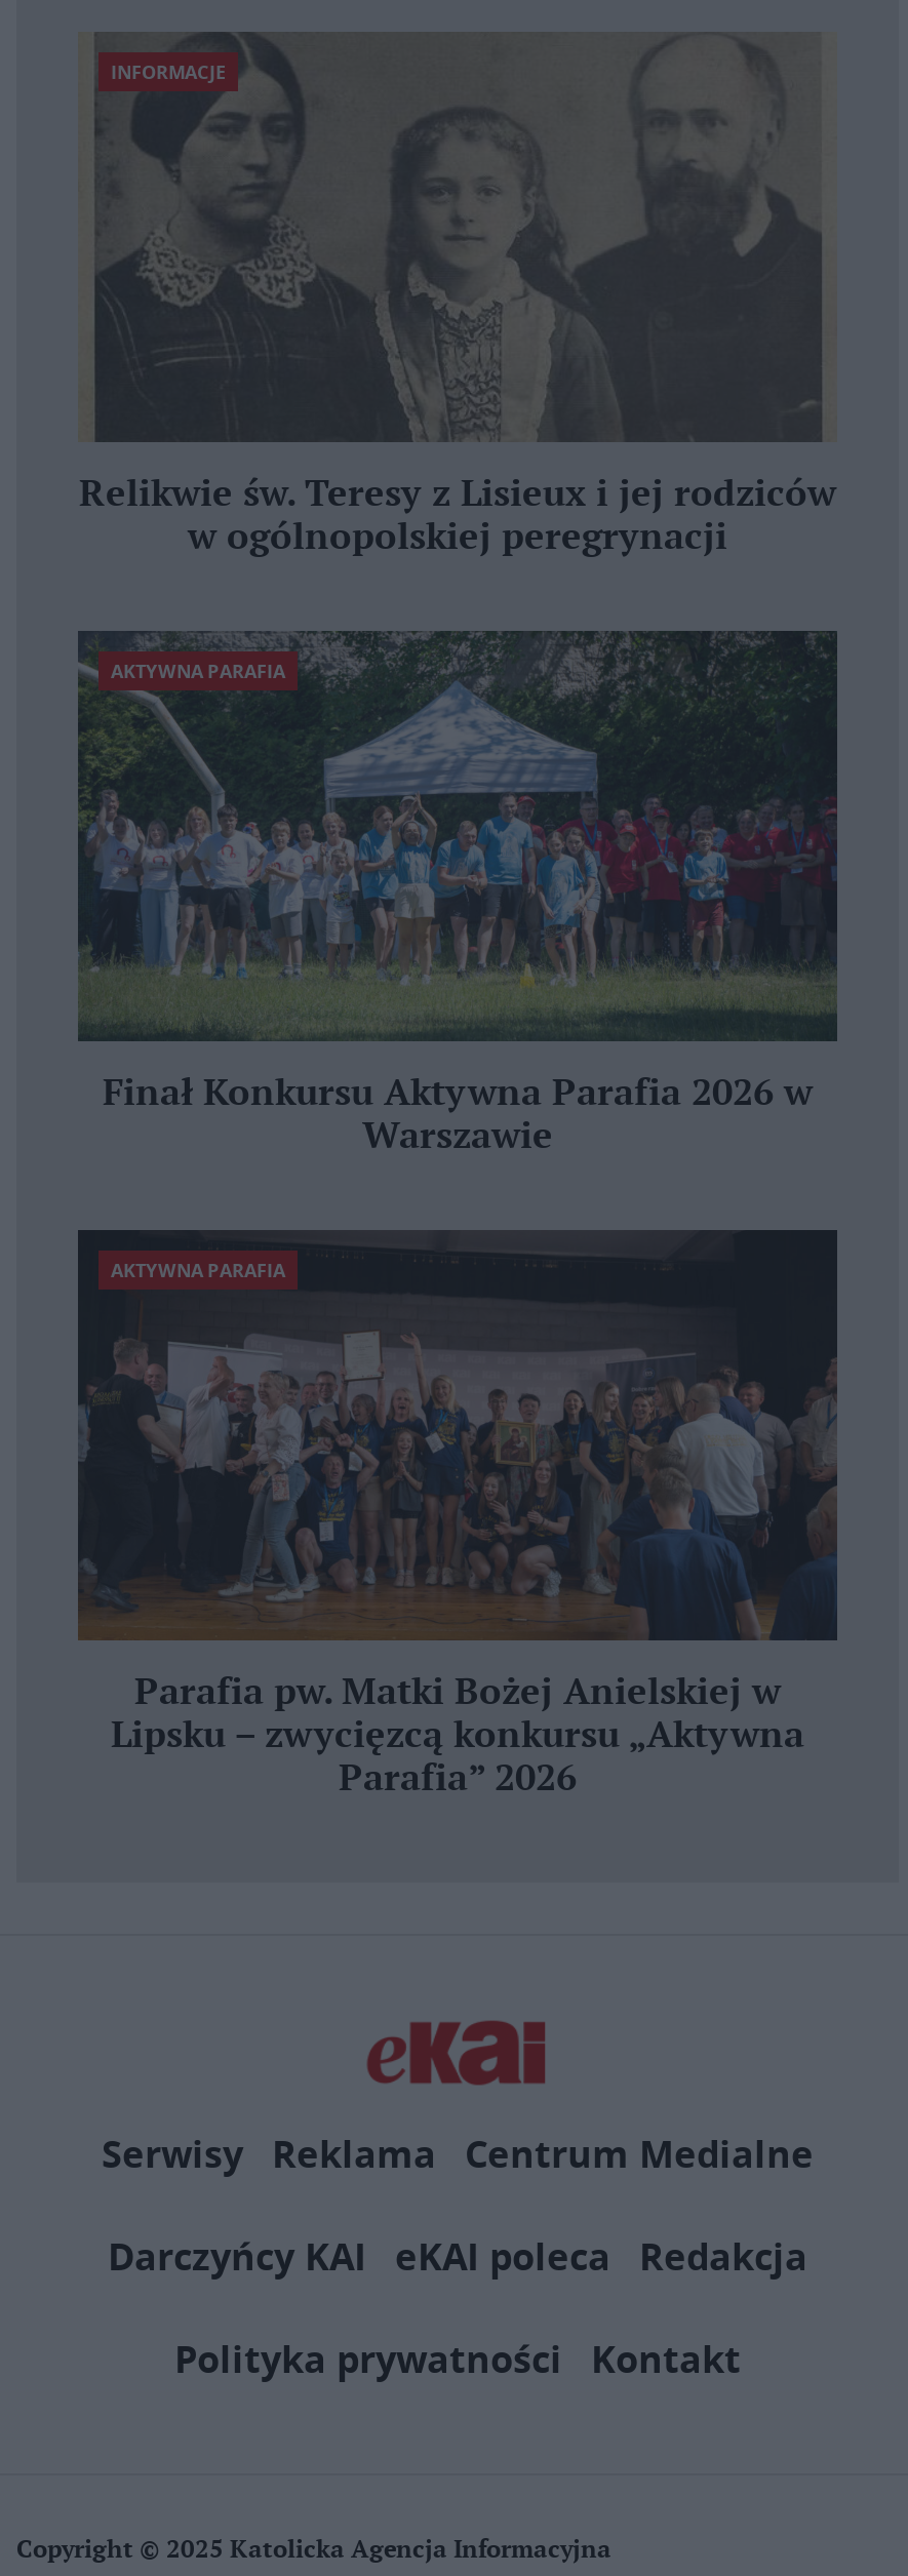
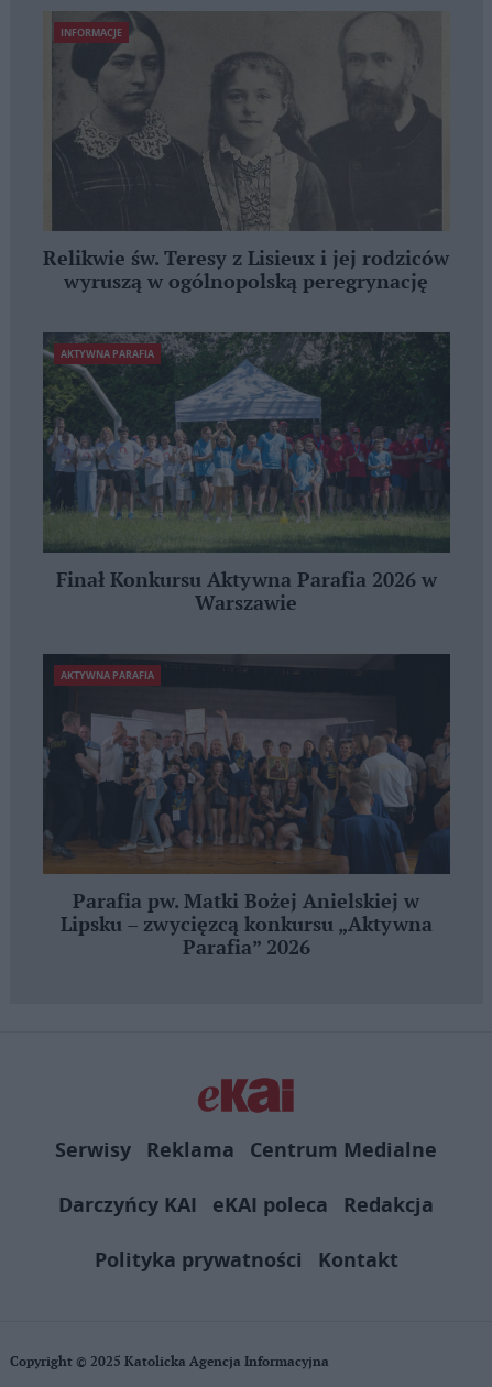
- w ogólnopolskiej peregrynacji
+ wyruszą w ogólnopolską peregrynację
